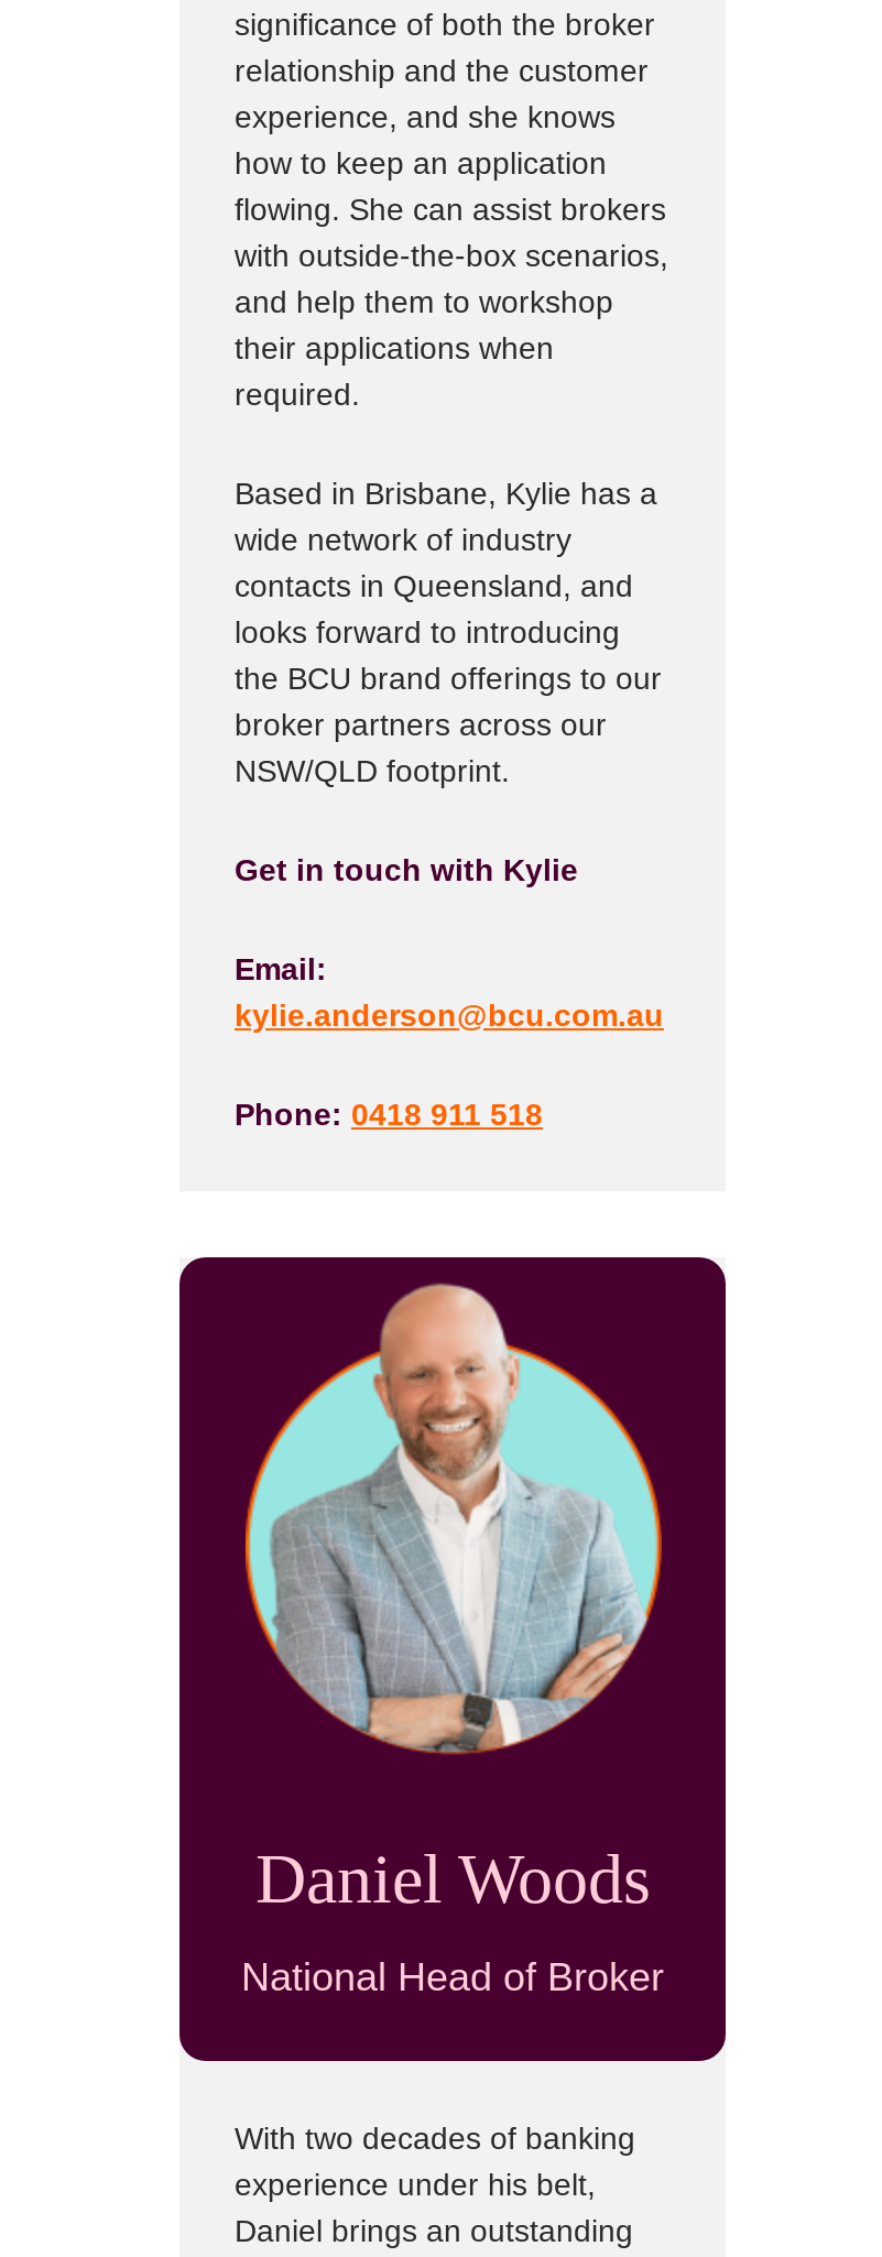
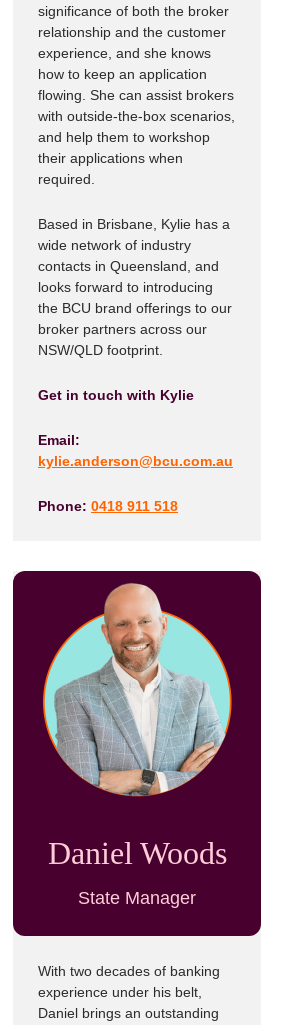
- National Head of Broker
+ State Manager
